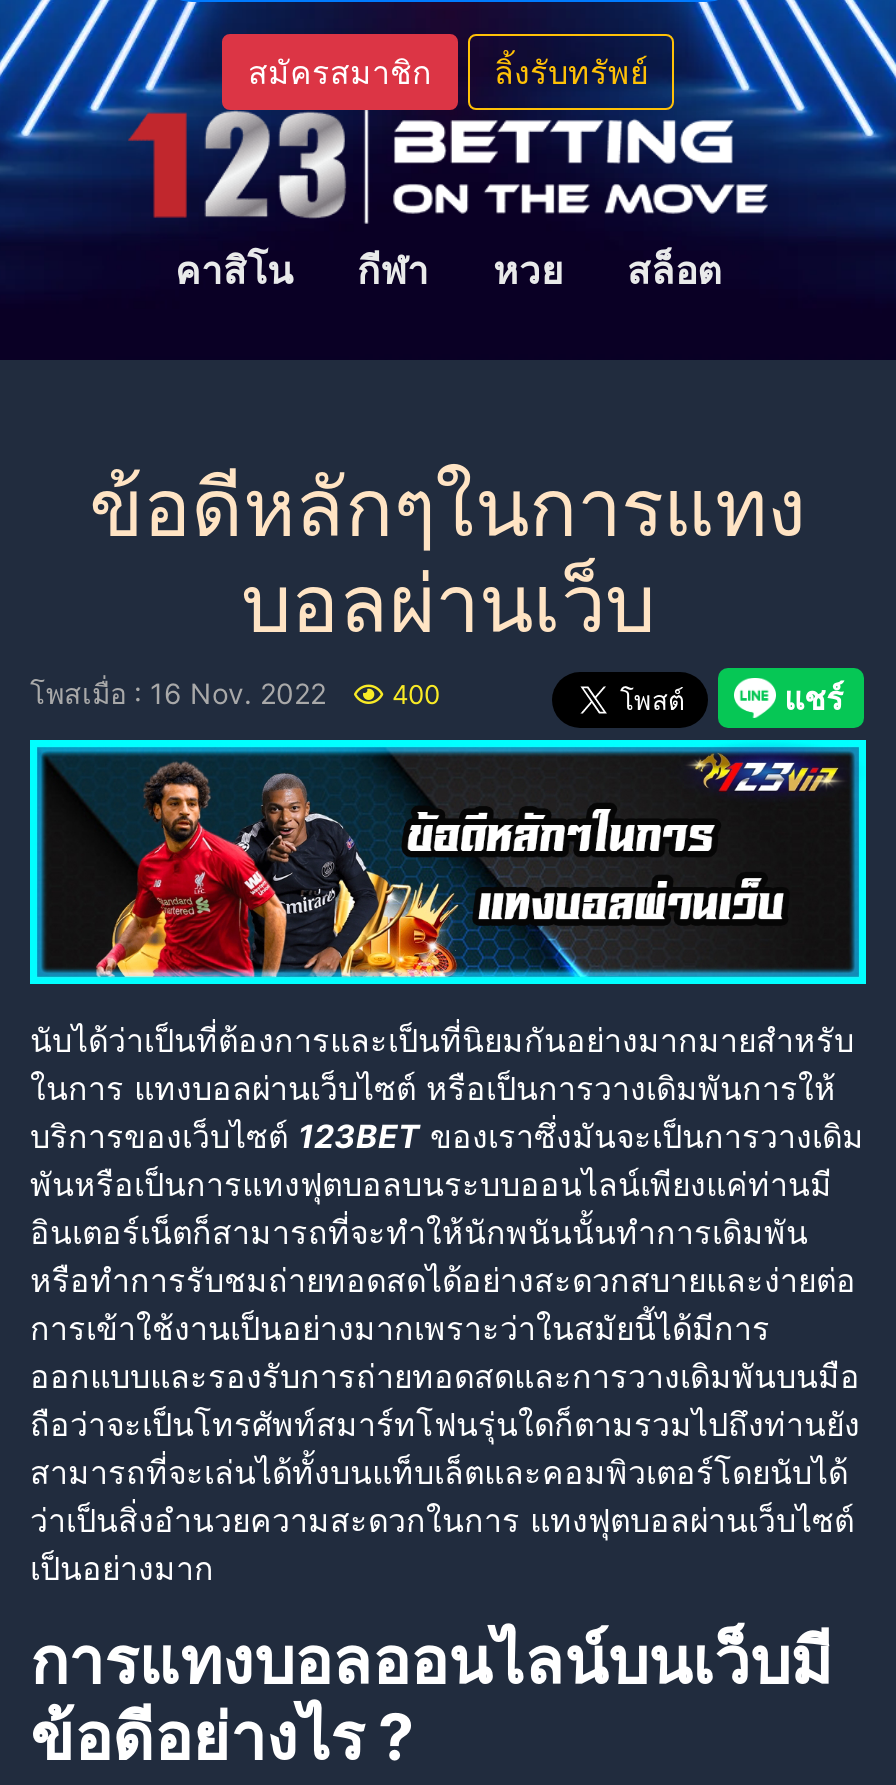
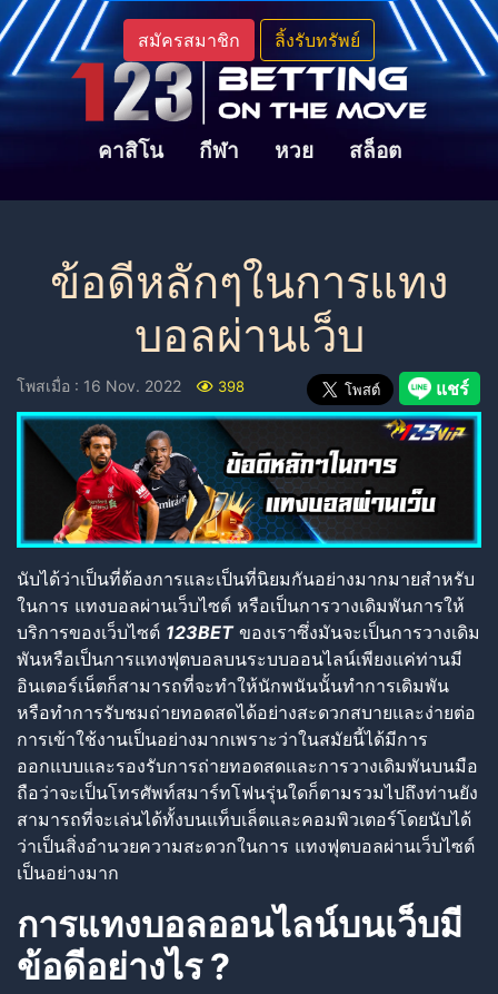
- โพสเมื่อ : 16 Nov. 2022 400
+ โพสเมื่อ : 16 Nov. 2022 398
